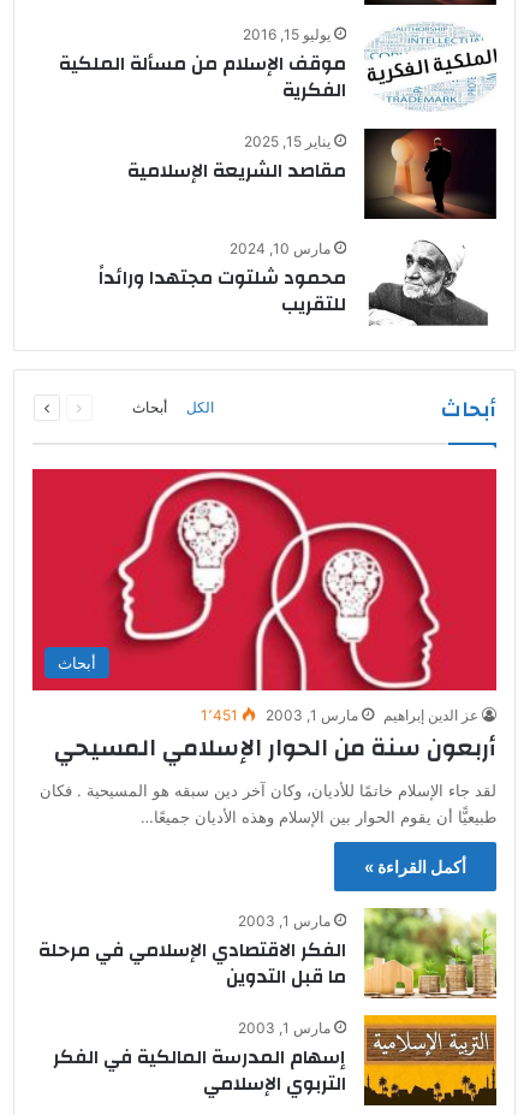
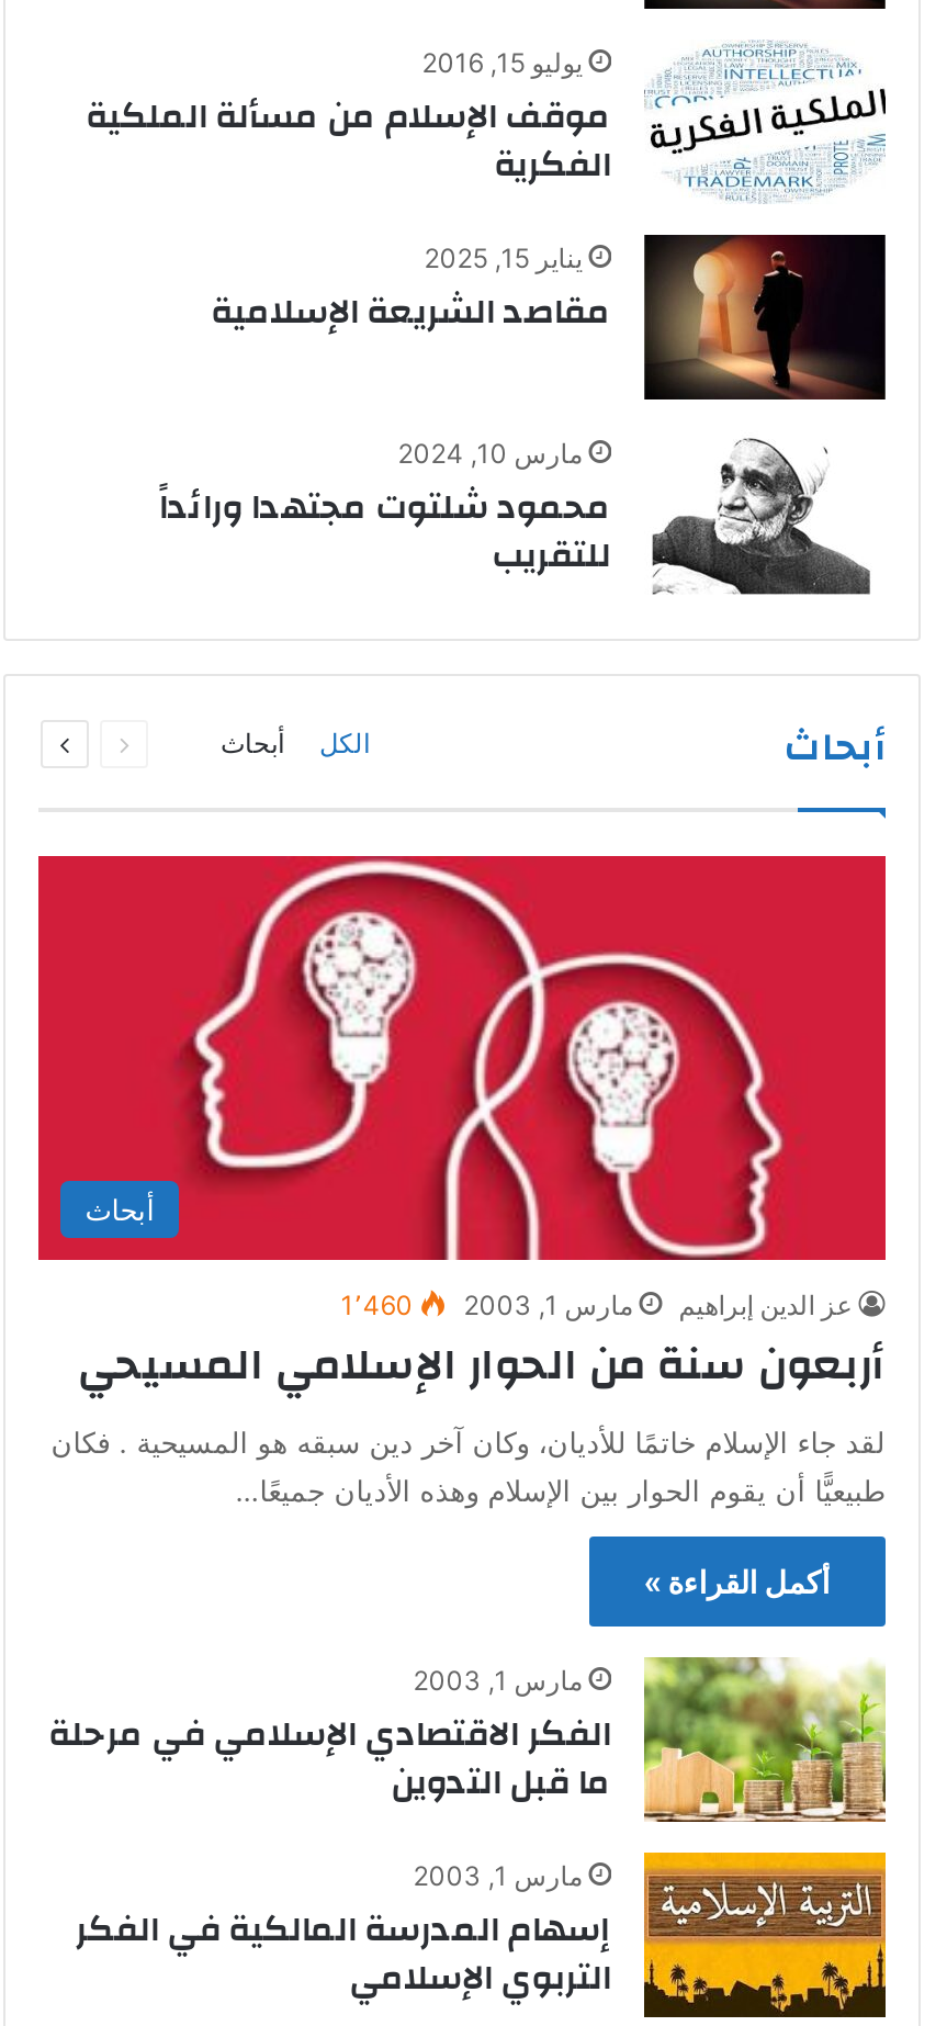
- 1٬451
+ 1٬460
